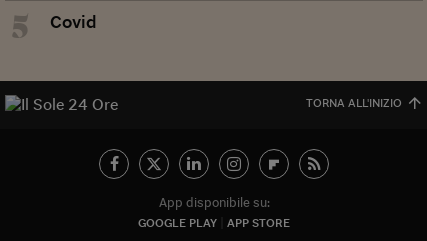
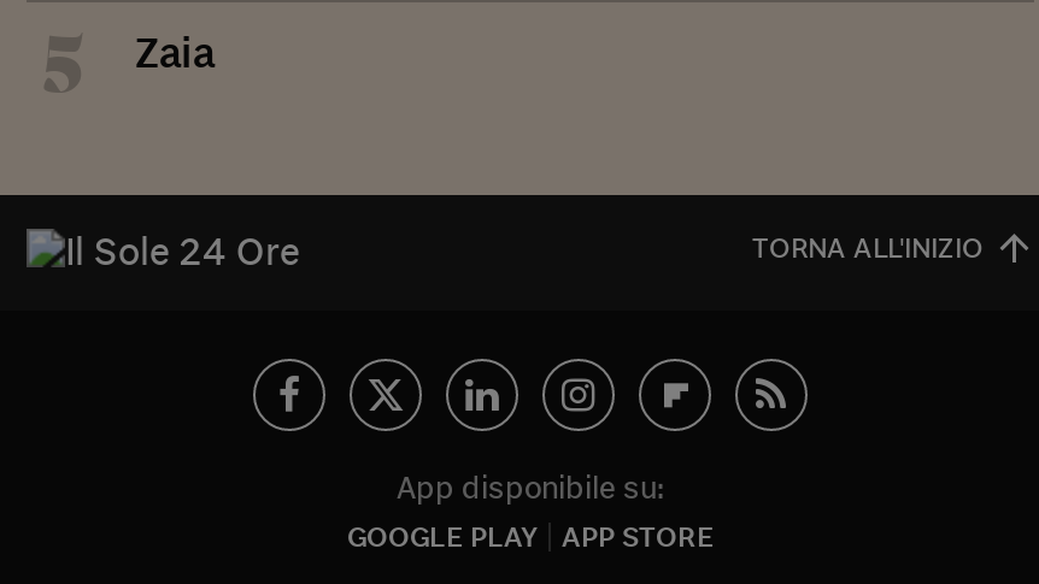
- Covid
+ Zaia
